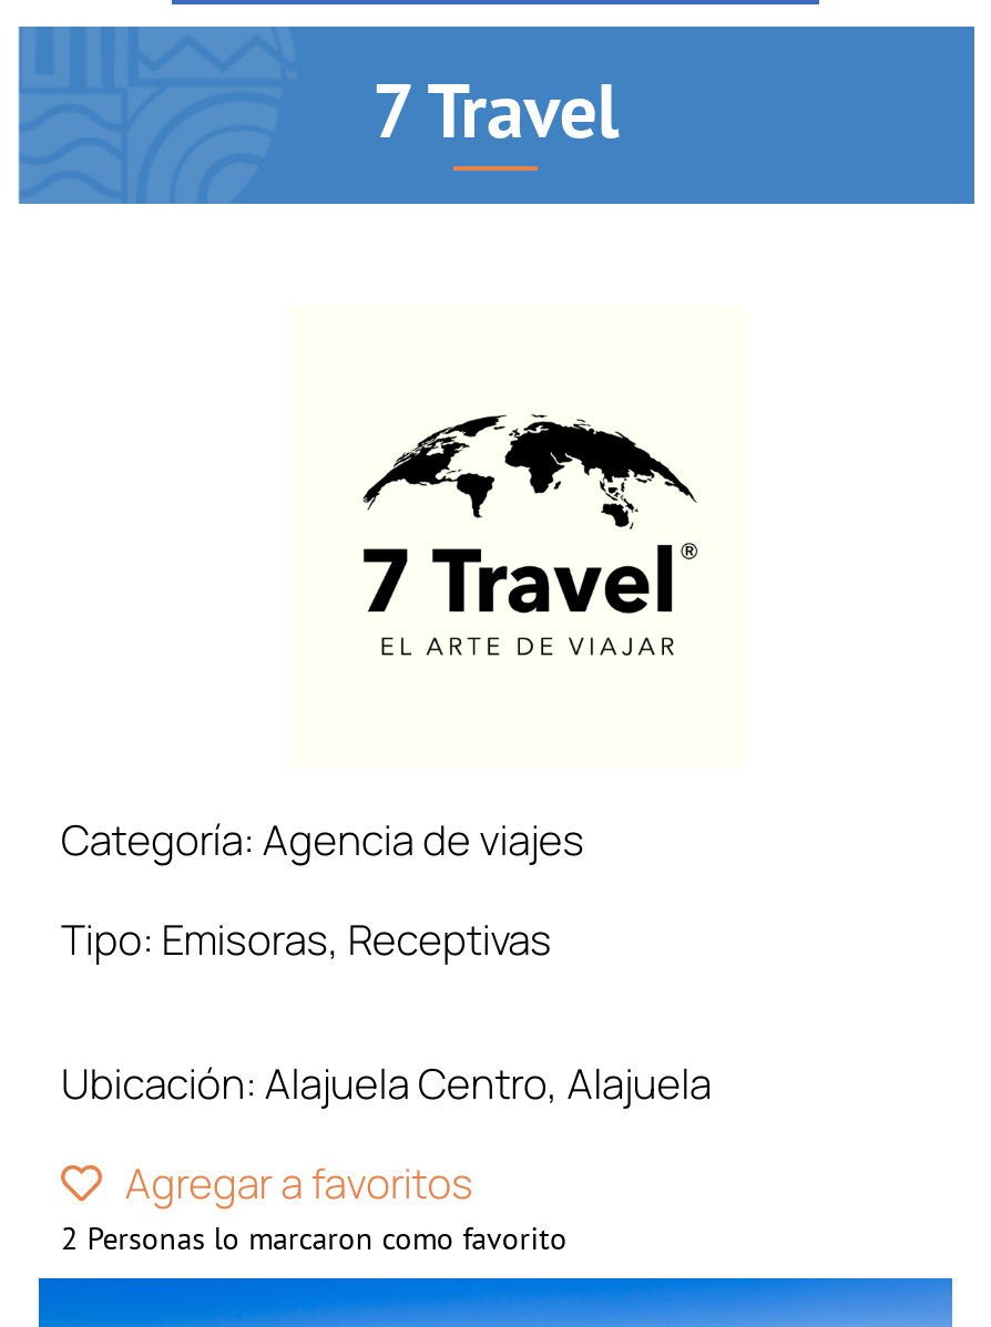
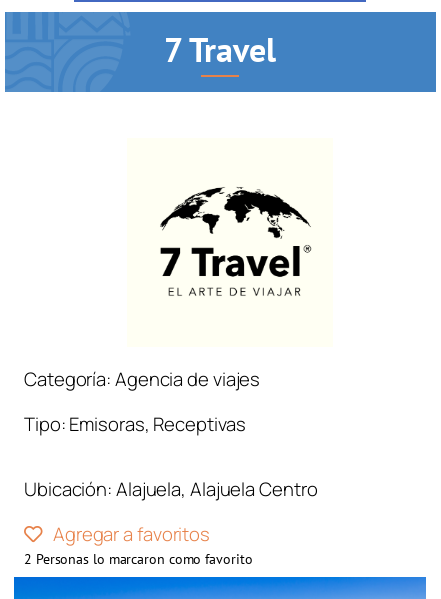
- Ubicación: Alajuela Centro, Alajuela
+ Ubicación: Alajuela, Alajuela Centro
